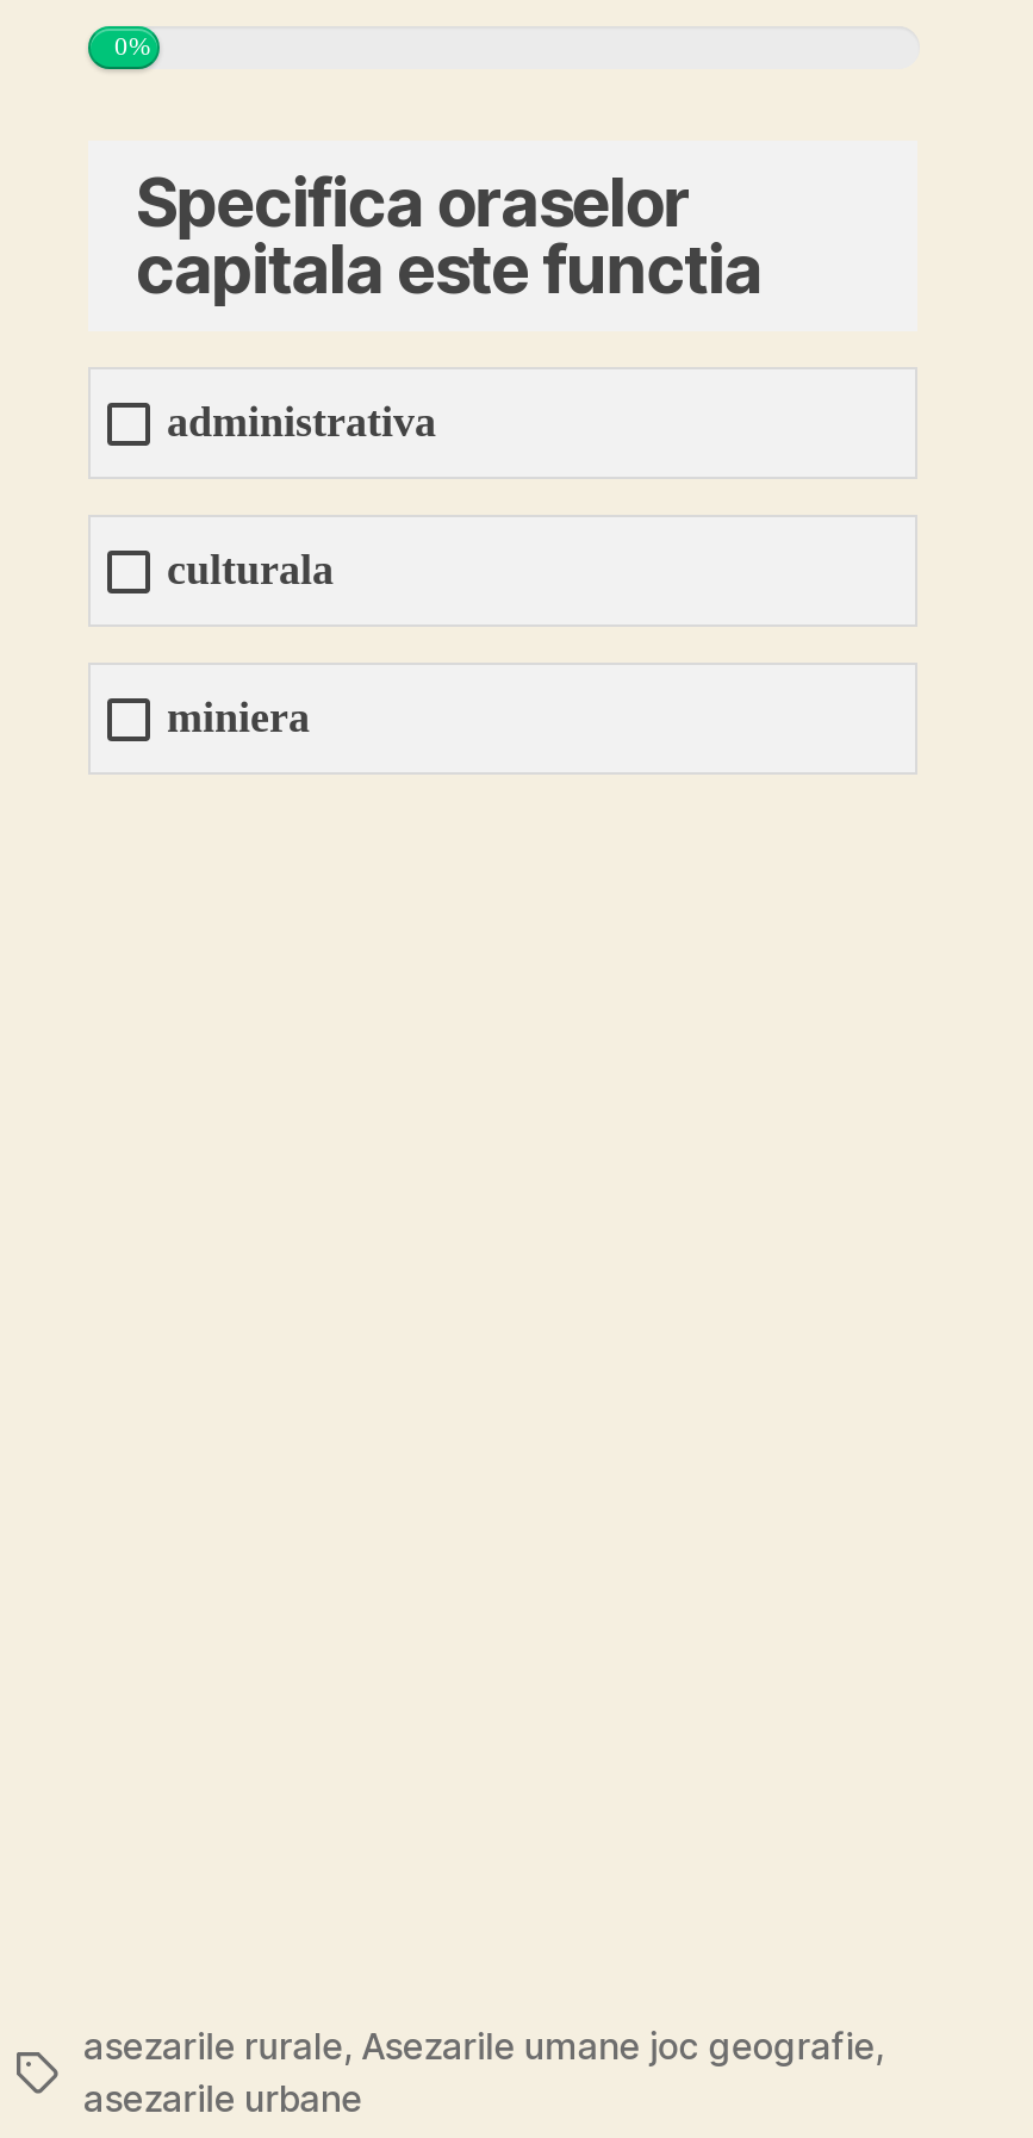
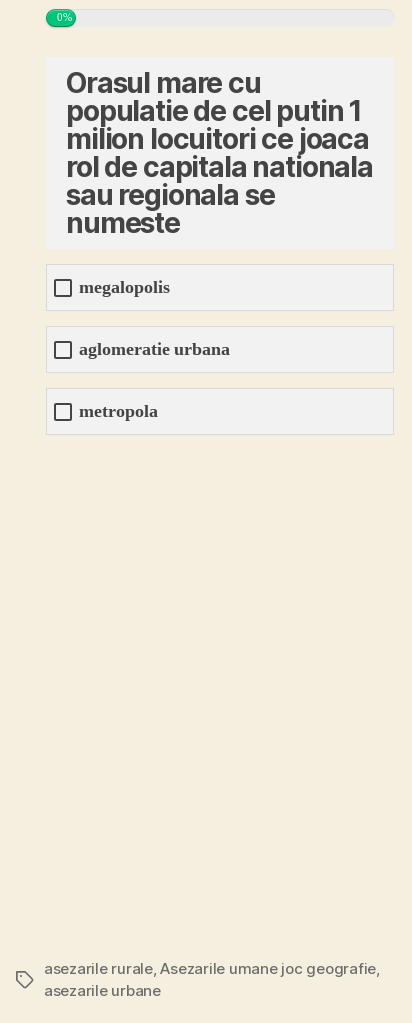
- Specifica oraselor
- capitala este functia
+ Orasul mare cu
+ populatie de cel putin 1
+ milion locuitori ce joaca
+ rol de capitala nationala
+ sau regionala se
+ numeste

- administrativa
+ megalopolis

- culturala
+ aglomeratie urbana

- miniera
+ metropola
